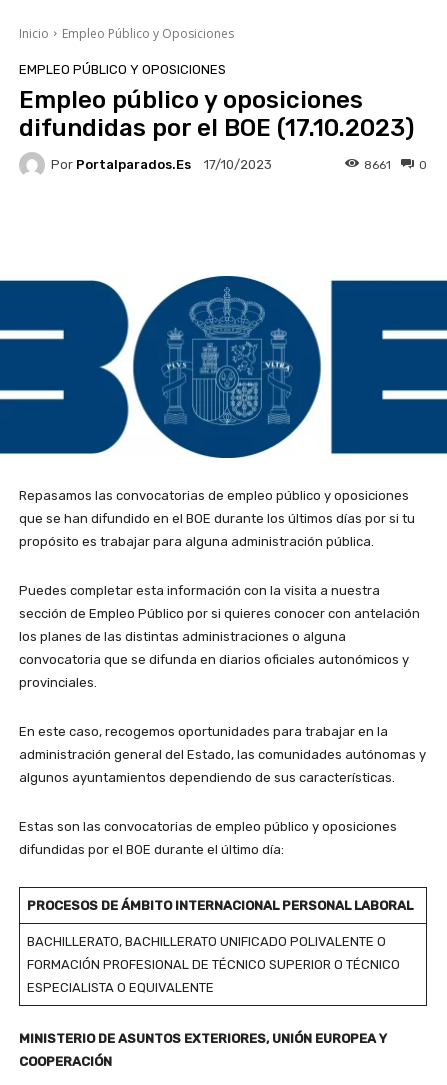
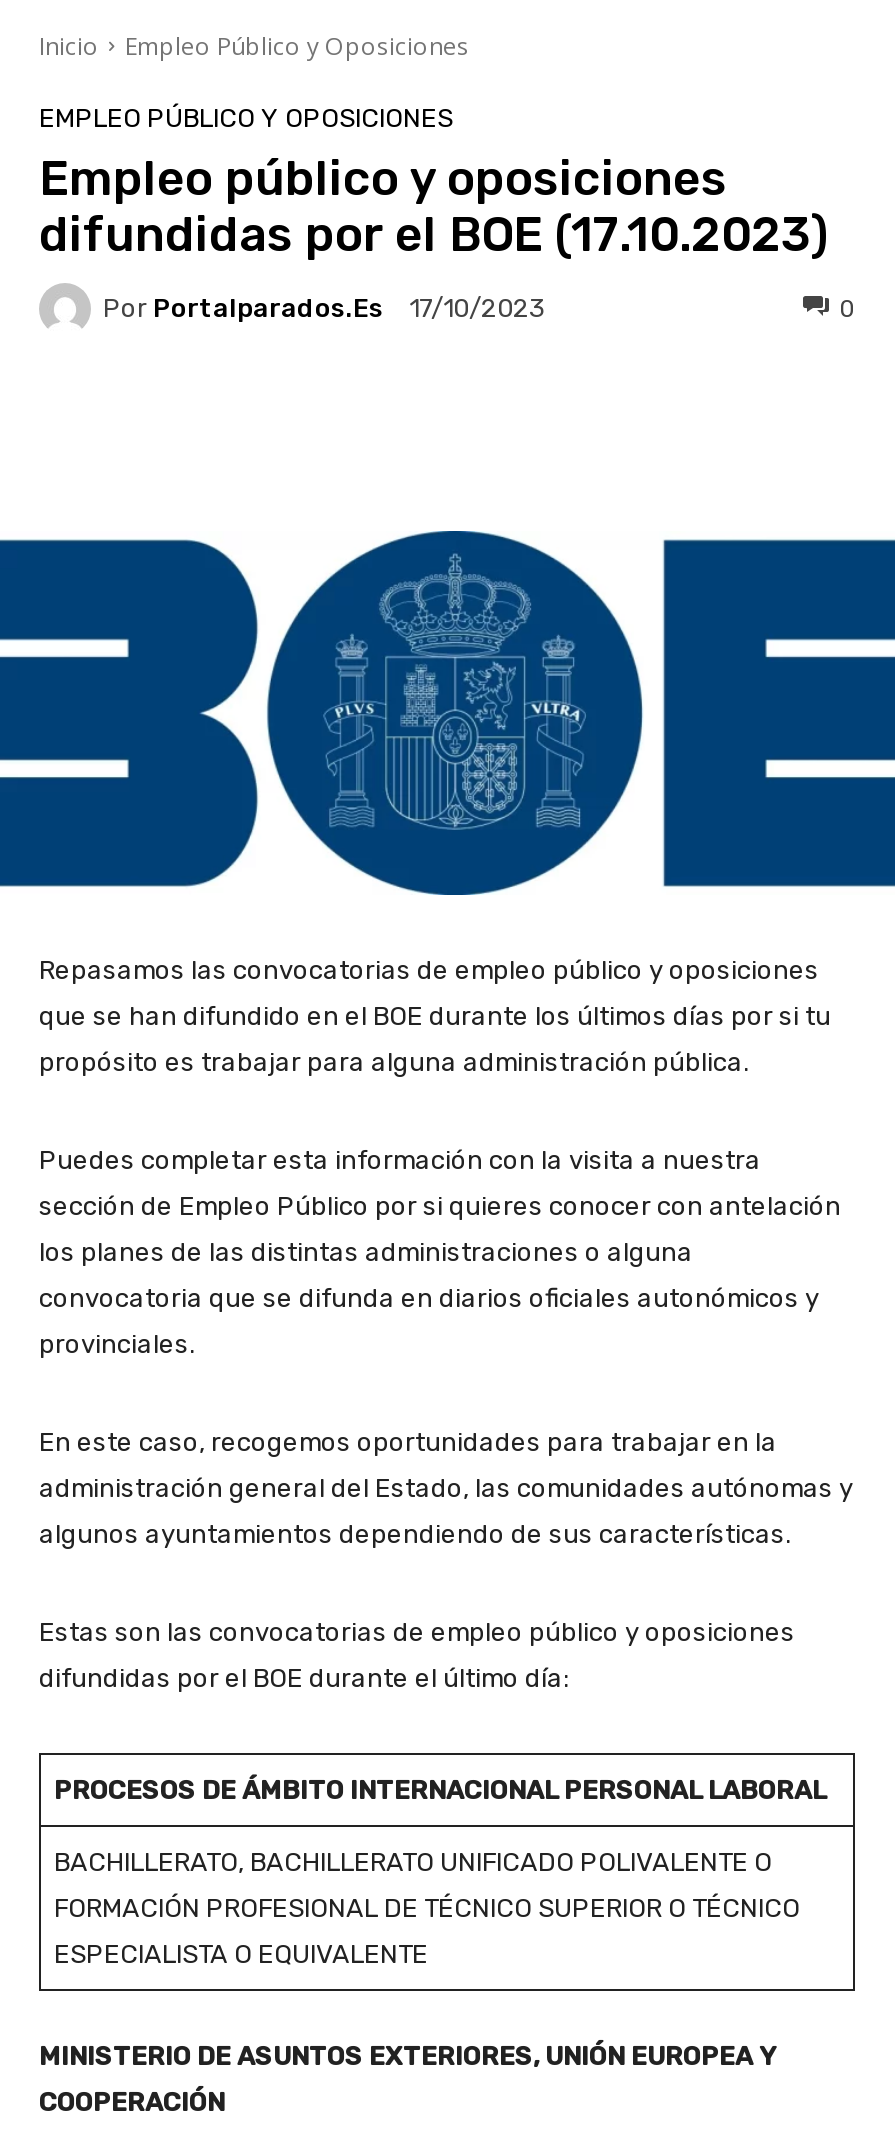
- 8661
